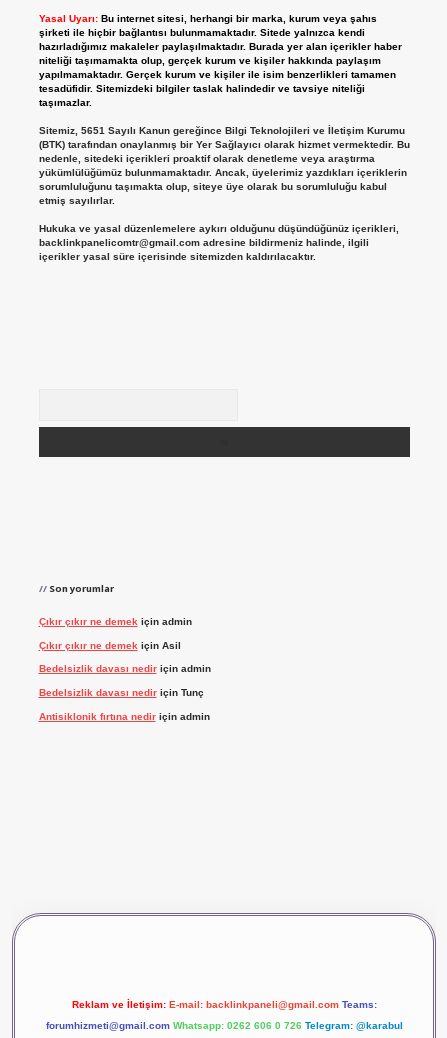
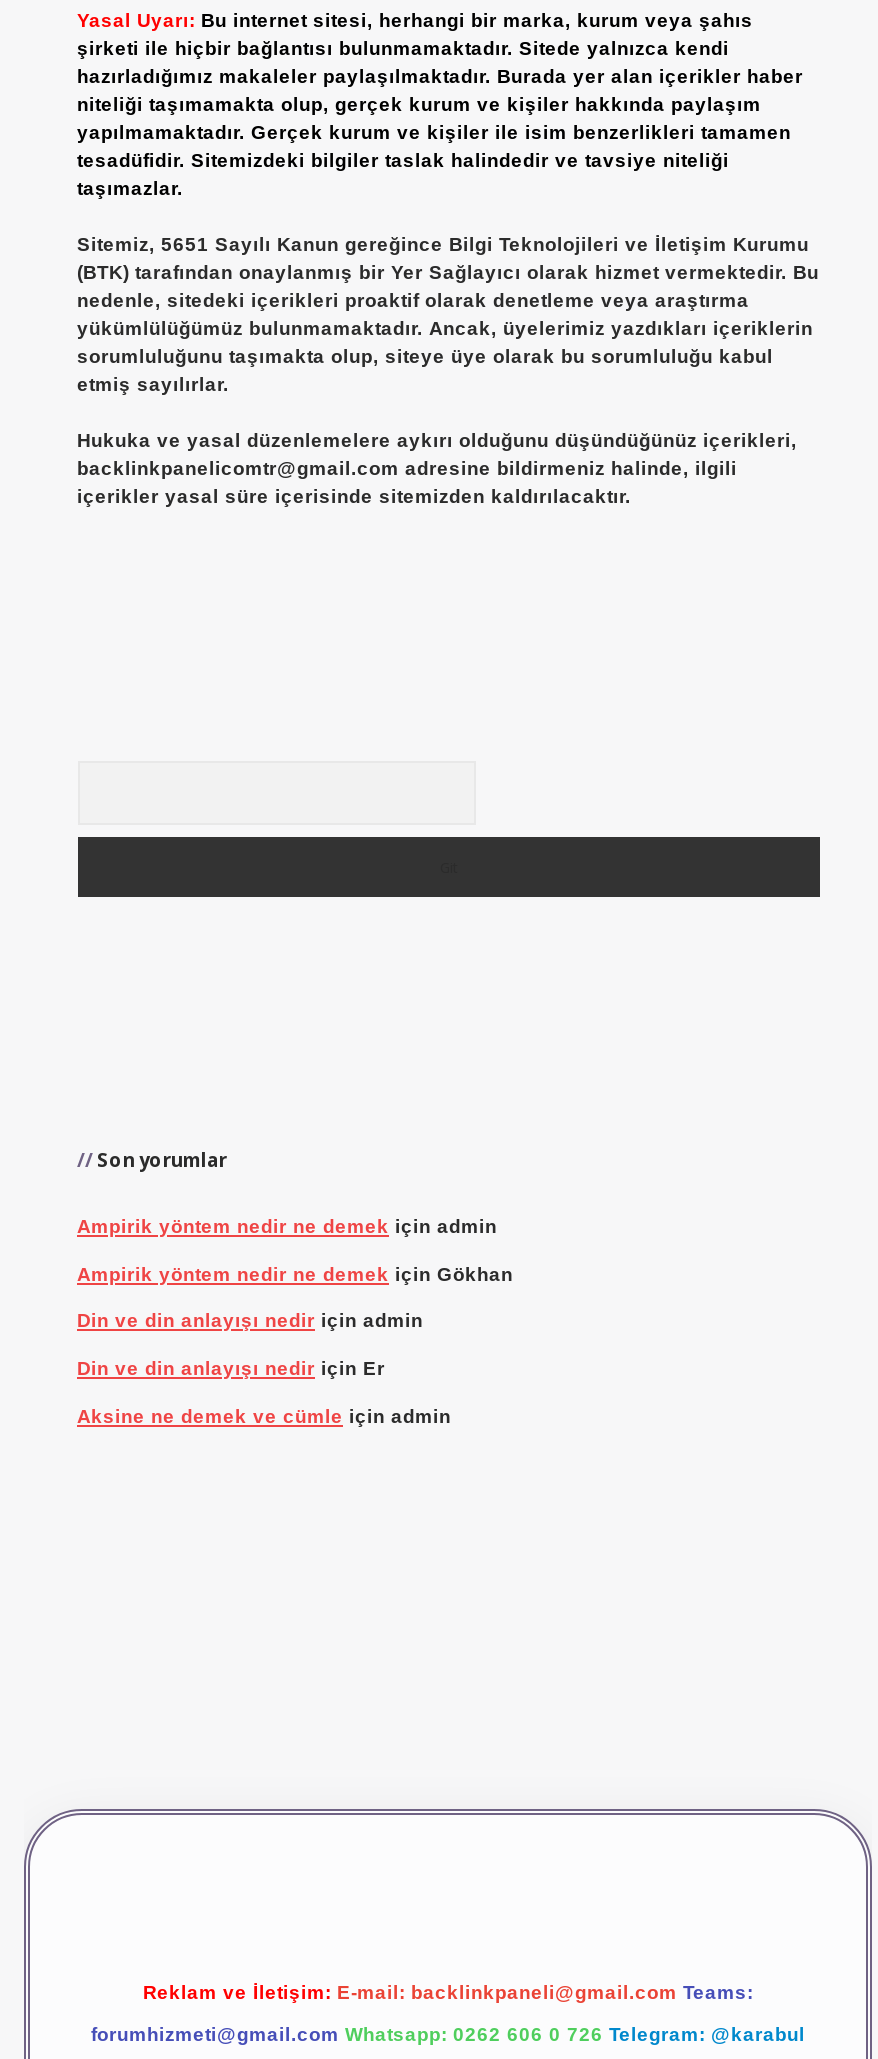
- Çıkır çıkır ne demek için admin
+ Ampirik yöntem nedir ne demek için admin

- Çıkır çıkır ne demek için Asil
+ Ampirik yöntem nedir ne demek için Gökhan

- Bedelsizlik davası nedir için admin
+ Din ve din anlayışı nedir için admin

- Bedelsizlik davası nedir için Tunç
+ Din ve din anlayışı nedir için Er

- Antisiklonik fırtına nedir için admin
+ Aksine ne demek ve cümle için admin
